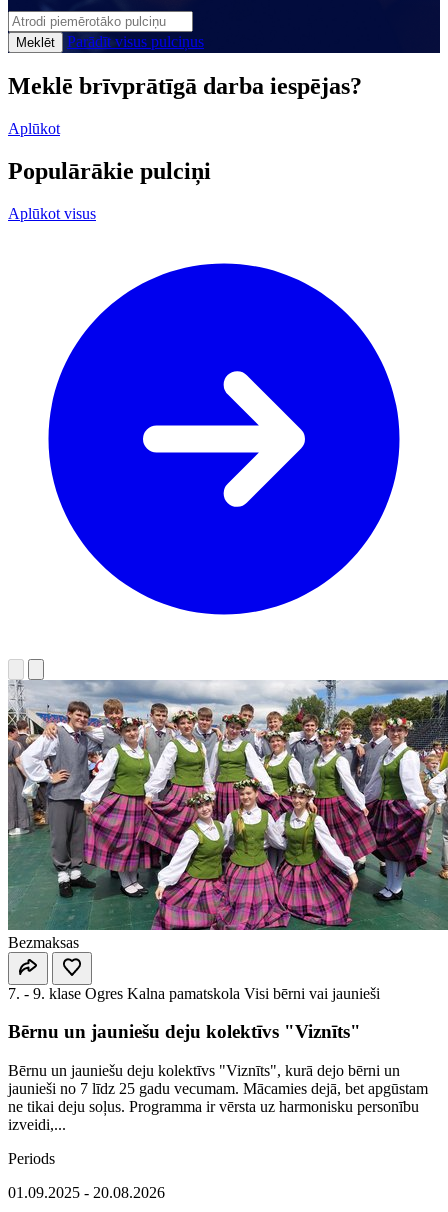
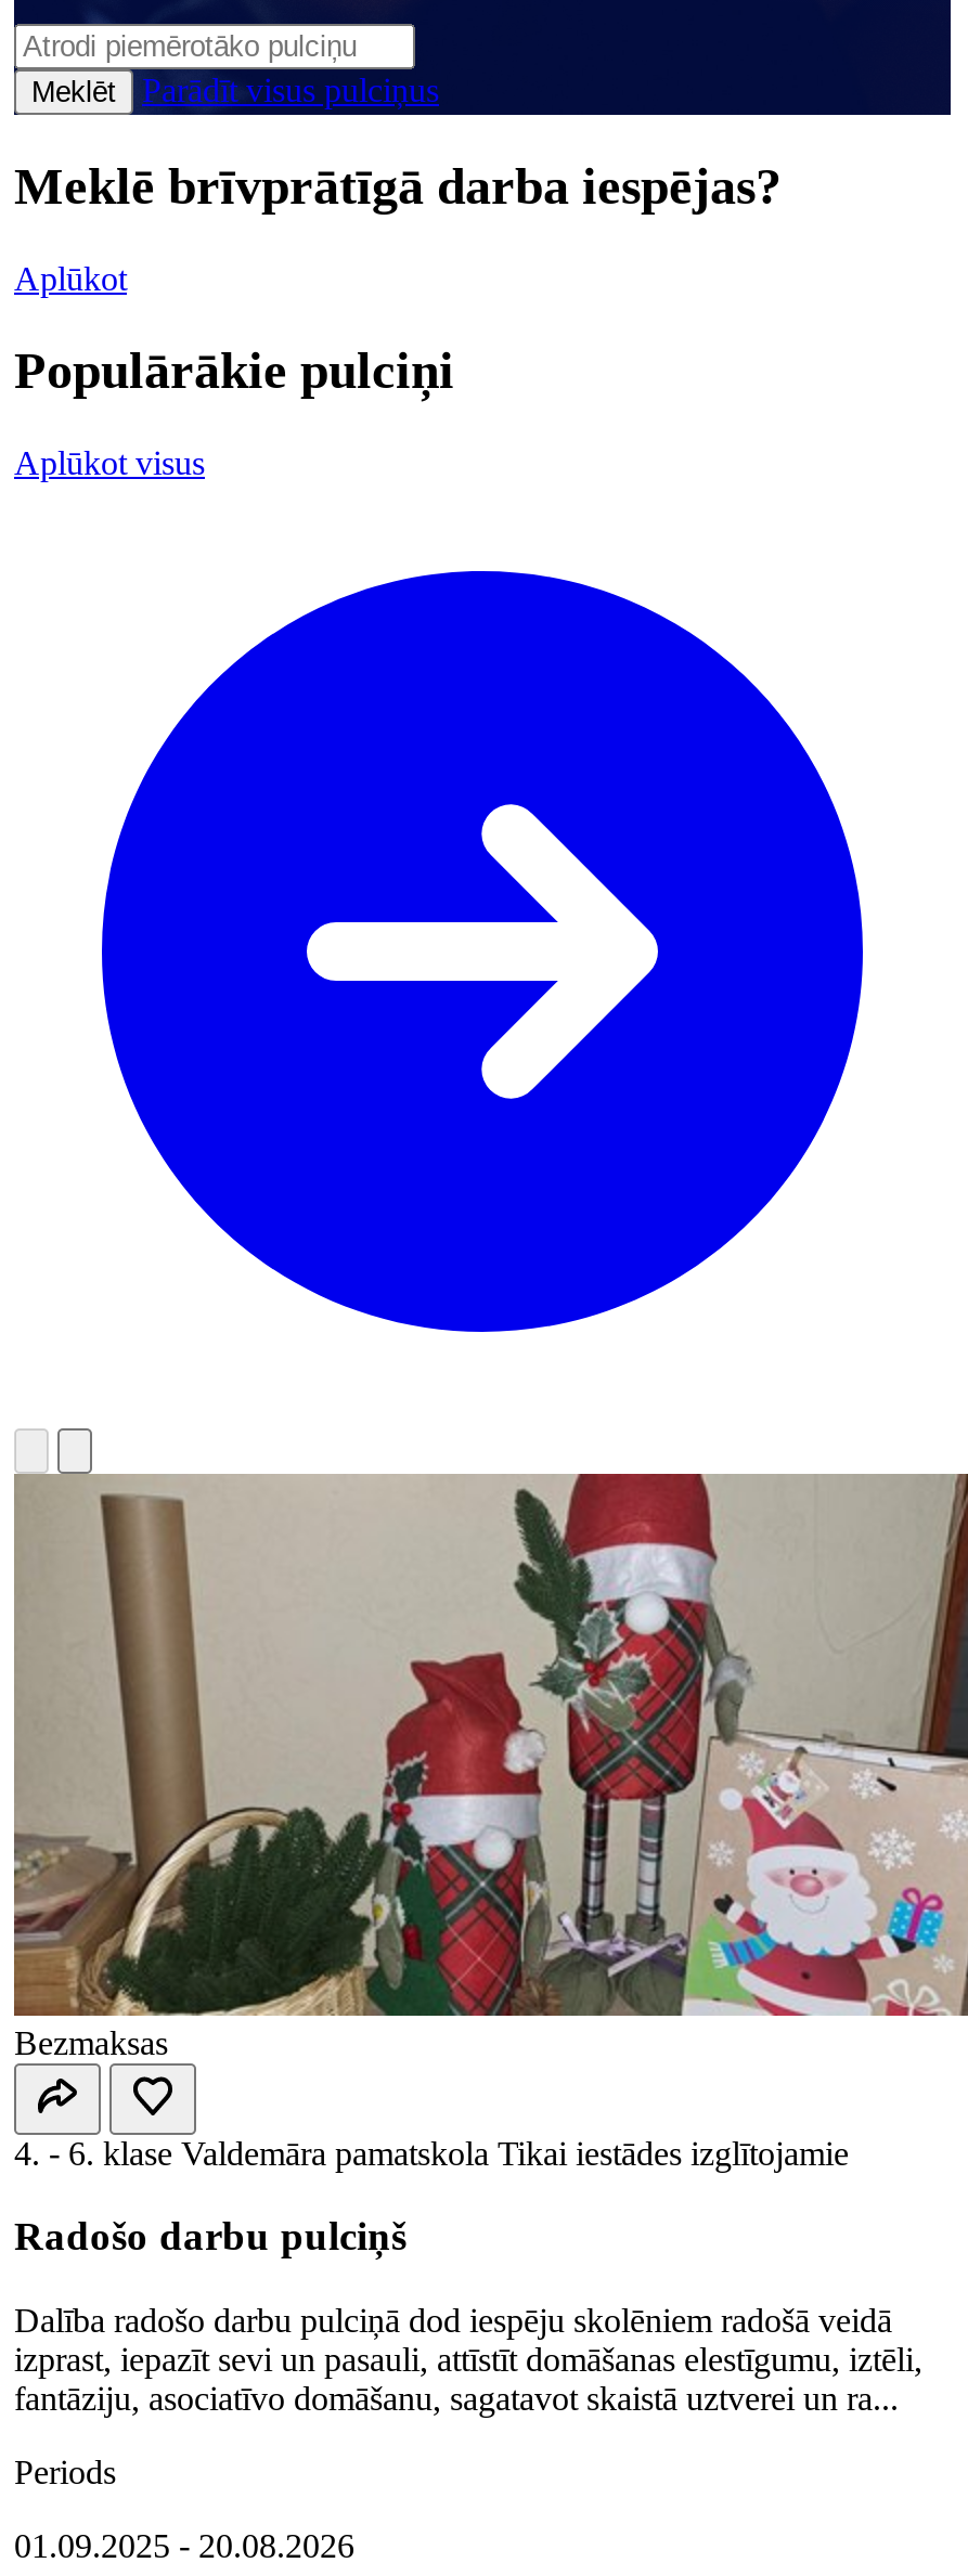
- [image]
+ [image]

- 7. - 9. klase Ogres Kalna pamatskola Visi bērni vai jaunieši
+ 4. - 6. klase Valdemāra pamatskola Tikai iestādes izglītojamie

- Bērnu un jauniešu deju kolektīvs "Viznīts"
+ Radošo darbu pulciņš

- Bērnu un jauniešu deju kolektīvs "Viznīts", kurā dejo bērni un
- jaunieši no 7 līdz 25 gadu vecumam. Mācamies dejā, bet apgūstam
- ne tikai deju soļus. Programma ir vērsta uz harmonisku personību
- izveidi,...
+ Dalība radošo darbu pulciņā dod iespēju skolēniem radošā veidā
+ izprast, iepazīt sevi un pasauli, attīstīt domāšanas elestīgumu, iztēli,
+ fantāziju, asociatīvo domāšanu, sagatavot skaistā uztverei un ra...
